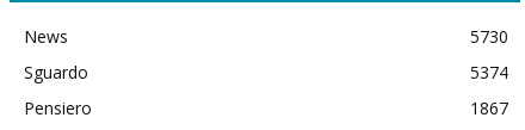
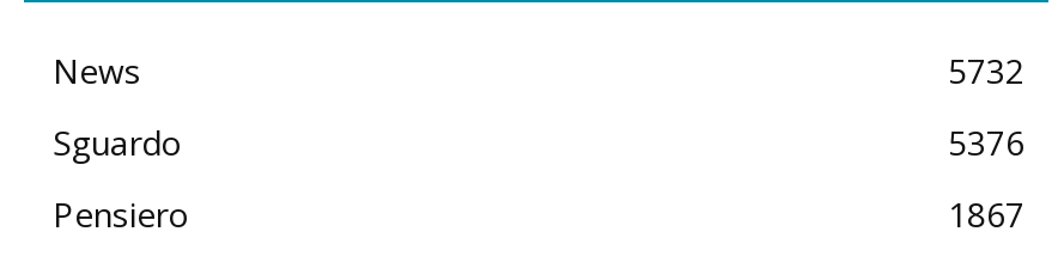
- 5730
+ 5732

- 5374
+ 5376
